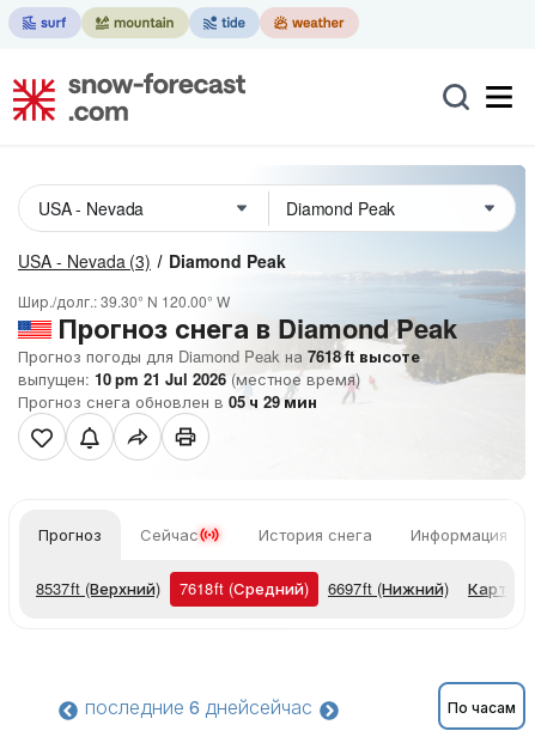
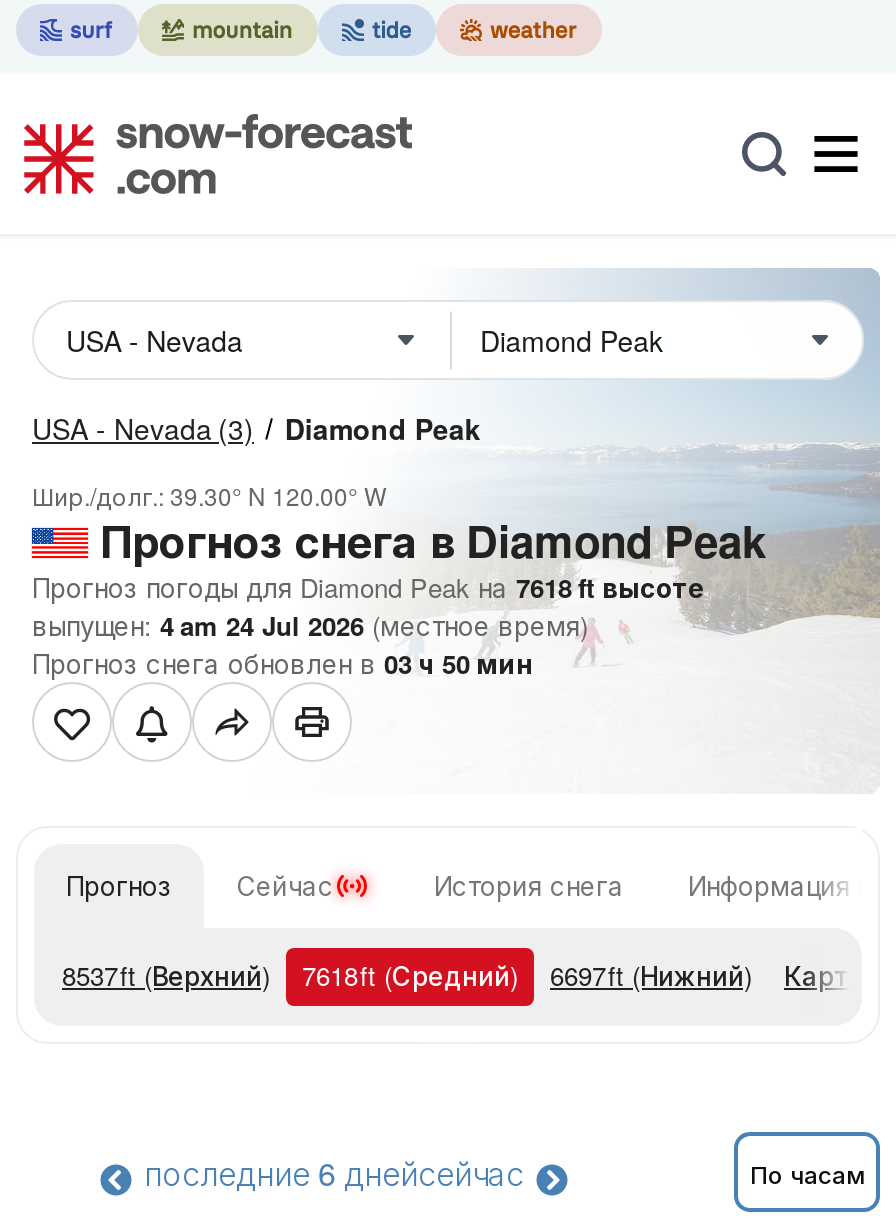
- выпущен: 10 pm 21 Jul 2026 (местное время)
+ выпущен: 4 am 24 Jul 2026 (местное время)

- Прогноз снега обновлен в 05 ч 29 мин
+ Прогноз снега обновлен в 03 ч 50 мин
